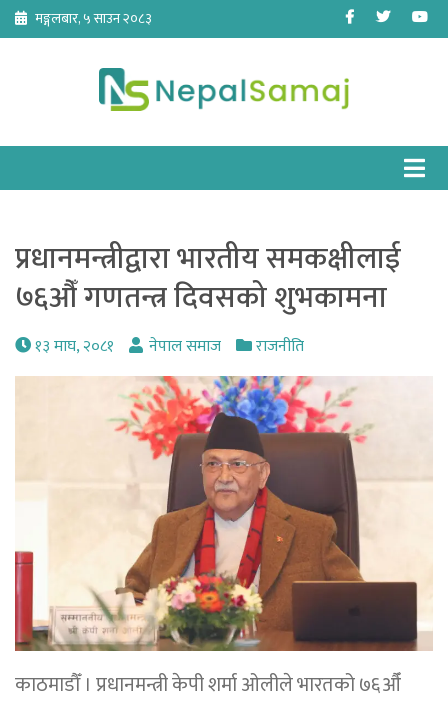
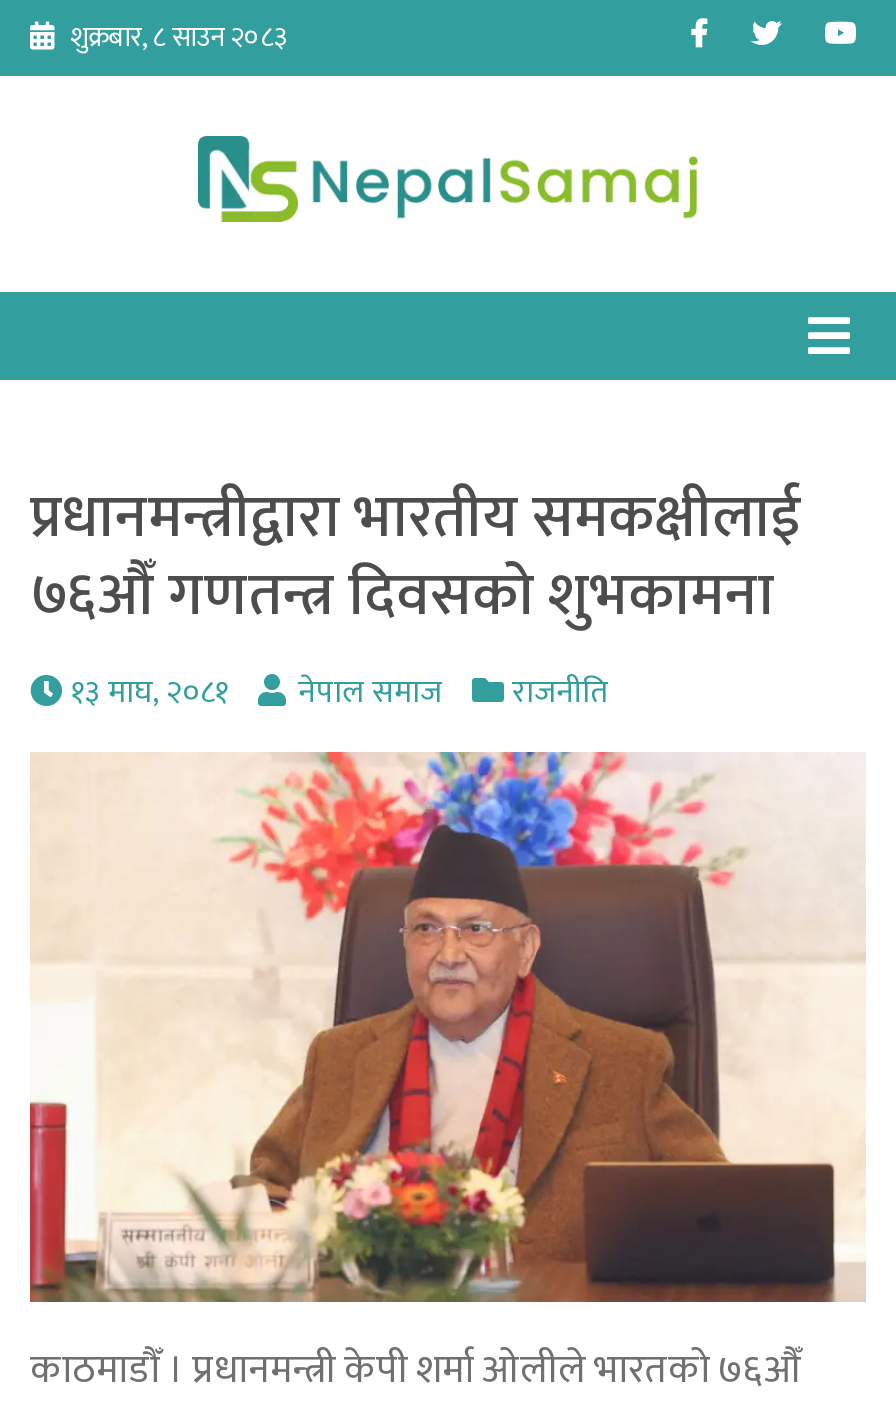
- मङ्गलबार, ५ साउन २०८३
+ शुक्रबार, ८ साउन २०८३
